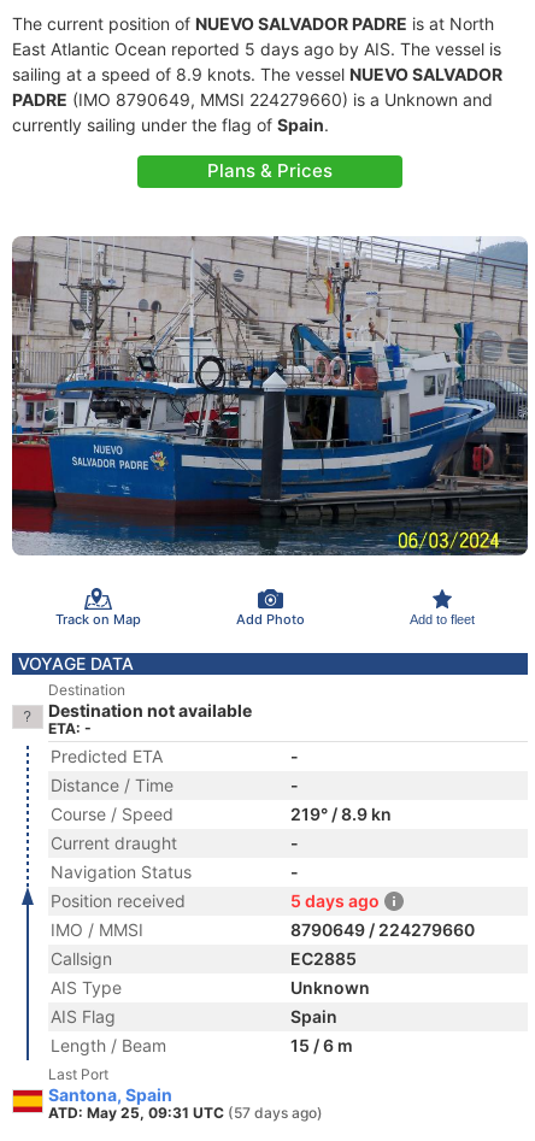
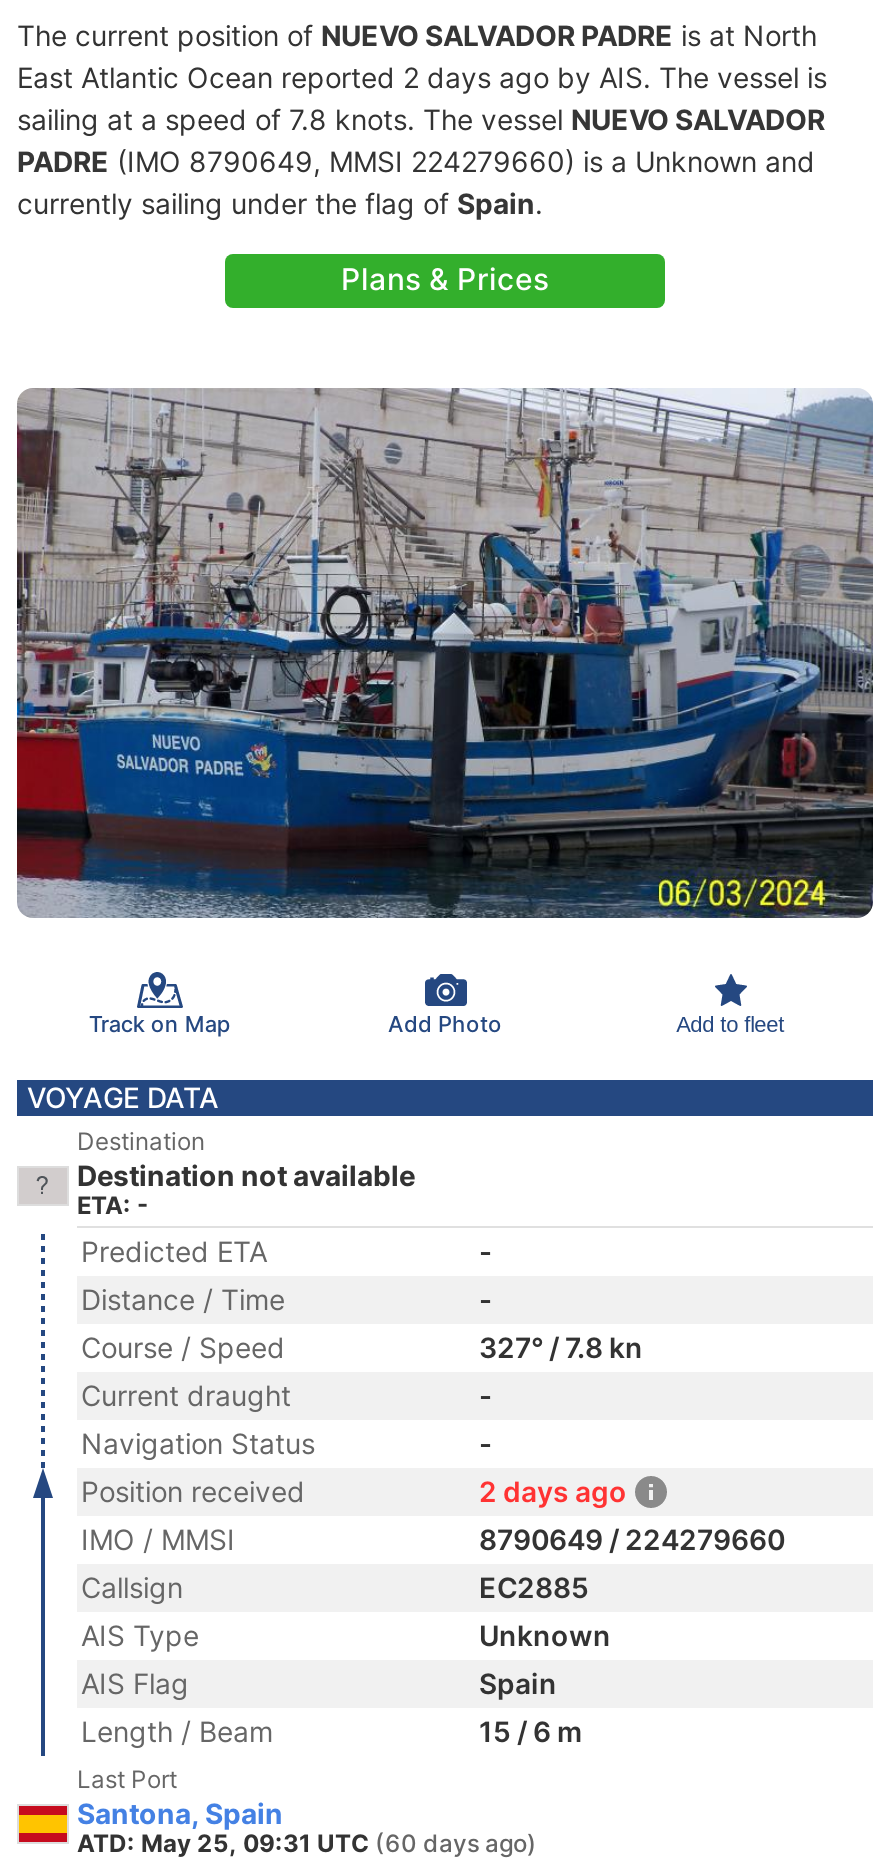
- East Atlantic Ocean reported 5 days ago by AIS. The vessel is
+ East Atlantic Ocean reported 2 days ago by AIS. The vessel is

- sailing at a speed of 8.9 knots. The vessel NUEVO SALVADOR
+ sailing at a speed of 7.8 knots. The vessel NUEVO SALVADOR

- 219° / 8.9 kn
+ 327° / 7.8 kn

- 5 days ago
+ 2 days ago

- ATD: May 25, 09:31 UTC (57 days ago)
+ ATD: May 25, 09:31 UTC (60 days ago)
